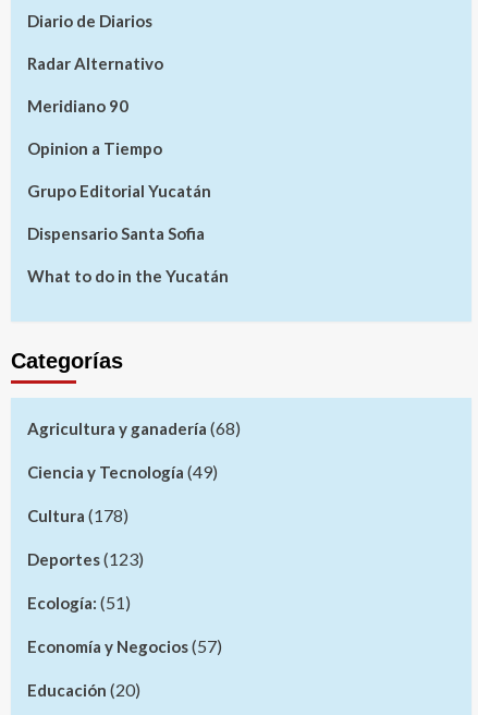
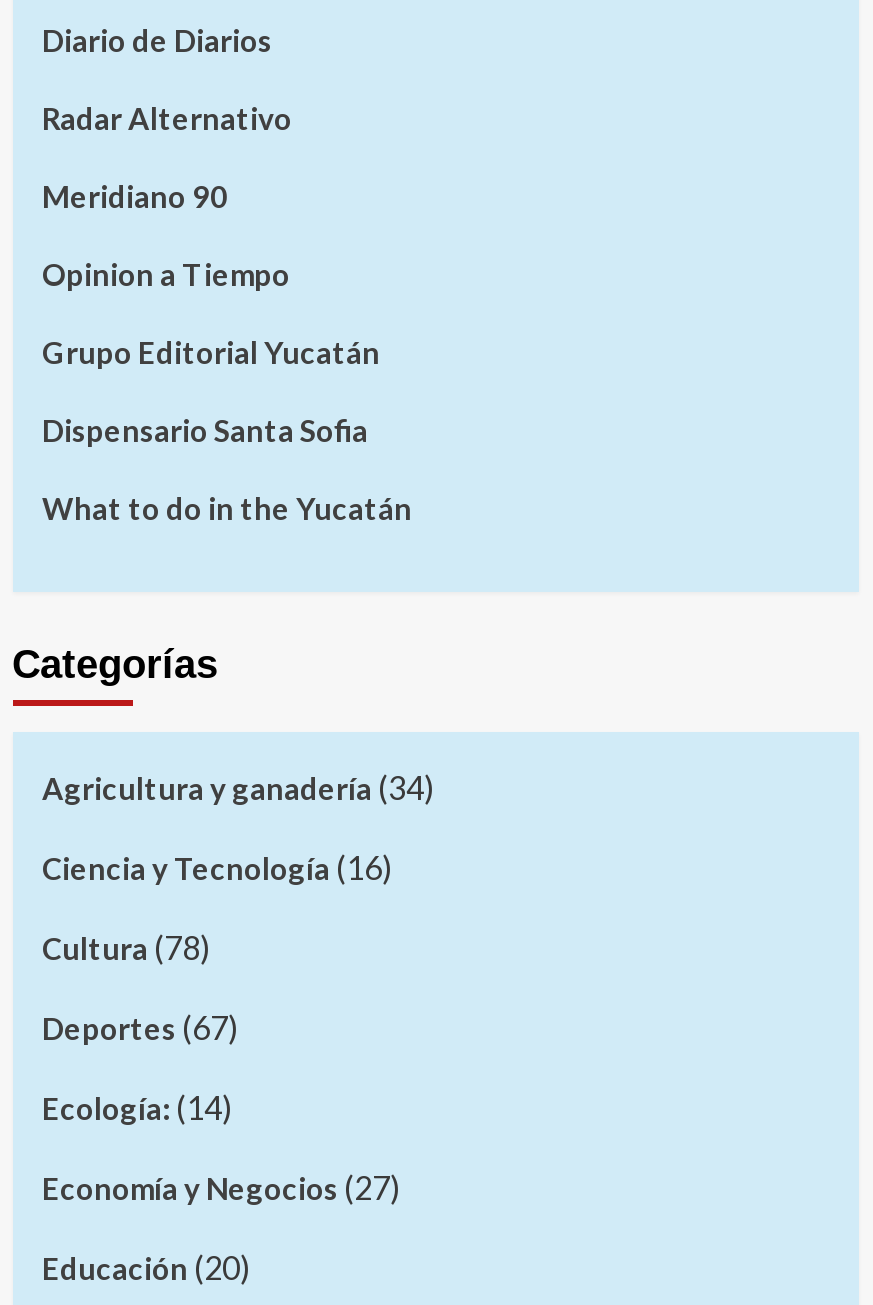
- Agricultura y ganadería (68)
+ Agricultura y ganadería (34)

- Ciencia y Tecnología (49)
+ Ciencia y Tecnología (16)

- Cultura (178)
+ Cultura (78)

- Deportes (123)
+ Deportes (67)

- Ecología: (51)
+ Ecología: (14)

- Economía y Negocios (57)
+ Economía y Negocios (27)
